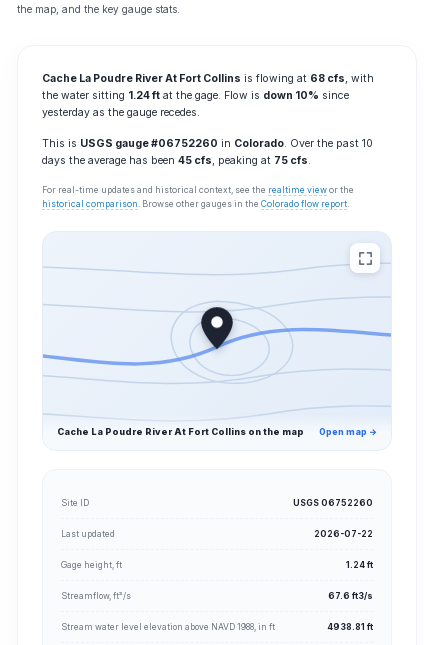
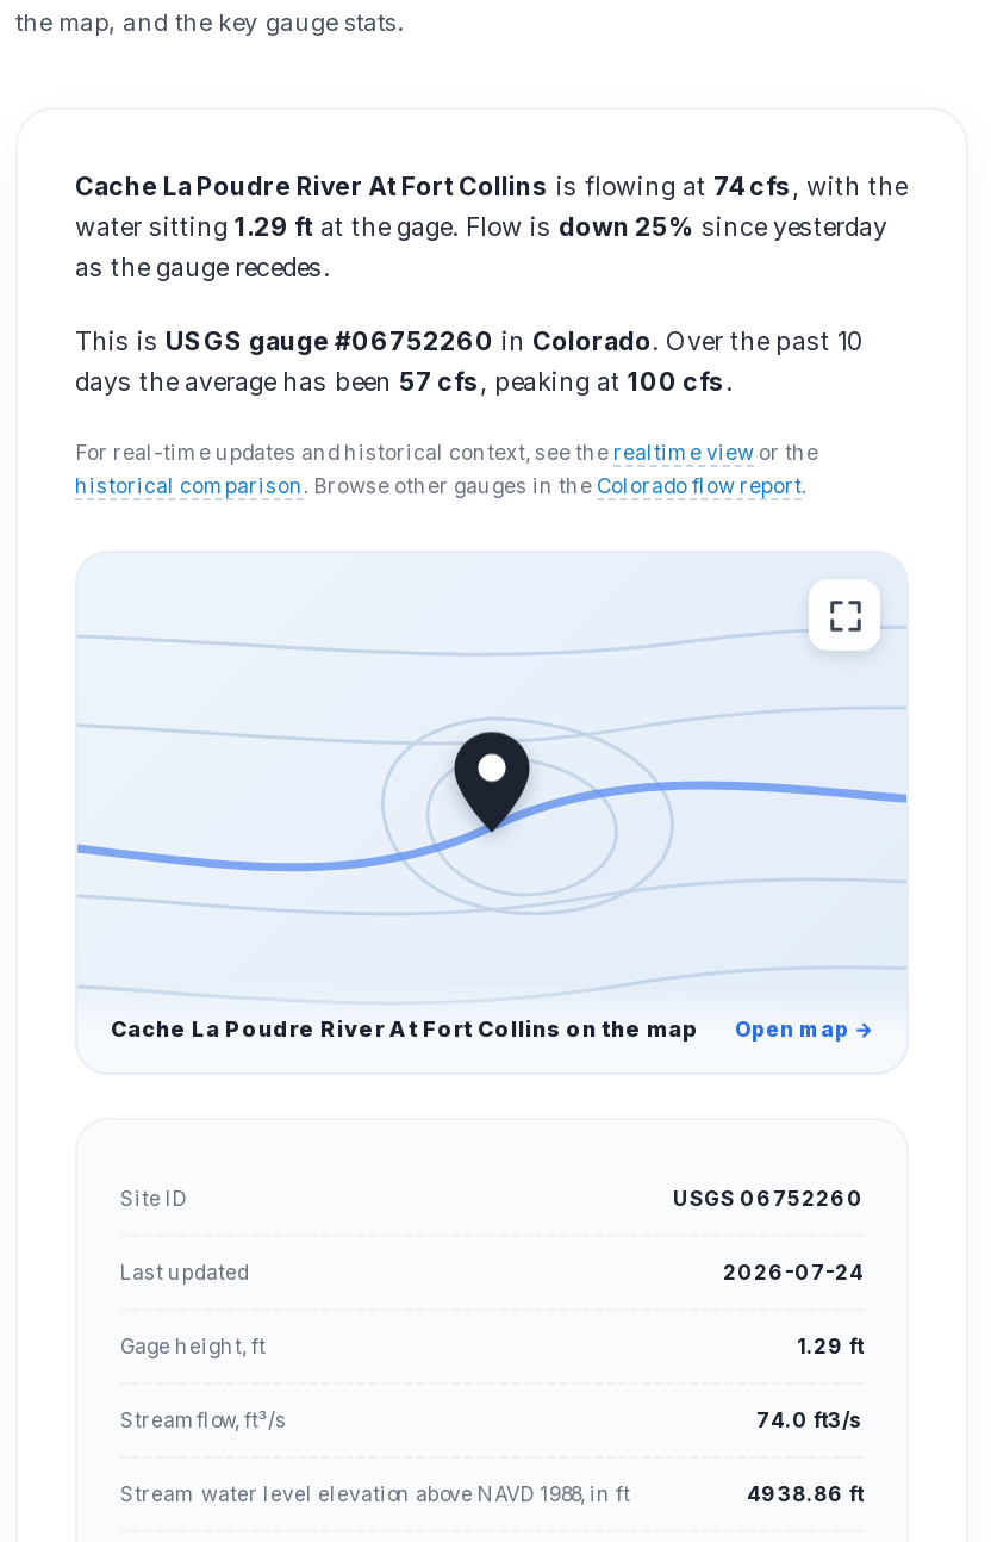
- Cache La Poudre River At Fort Collins is flowing at 68 cfs, with
- the water sitting 1.24 ft at the gage. Flow is down 10% since
- yesterday as the gauge recedes.
+ Cache La Poudre River At Fort Collins is flowing at 74 cfs, with the
+ water sitting 1.29 ft at the gage. Flow is down 25% since yesterday
+ as the gauge recedes.

- days the average has been 45 cfs, peaking at 75 cfs.
+ days the average has been 57 cfs, peaking at 100 cfs.

- 2026-07-22
+ 2026-07-24

- 1.24 ft
+ 1.29 ft

- 67.6 ft3/s
+ 74.0 ft3/s

- 4938.81 ft
+ 4938.86 ft
